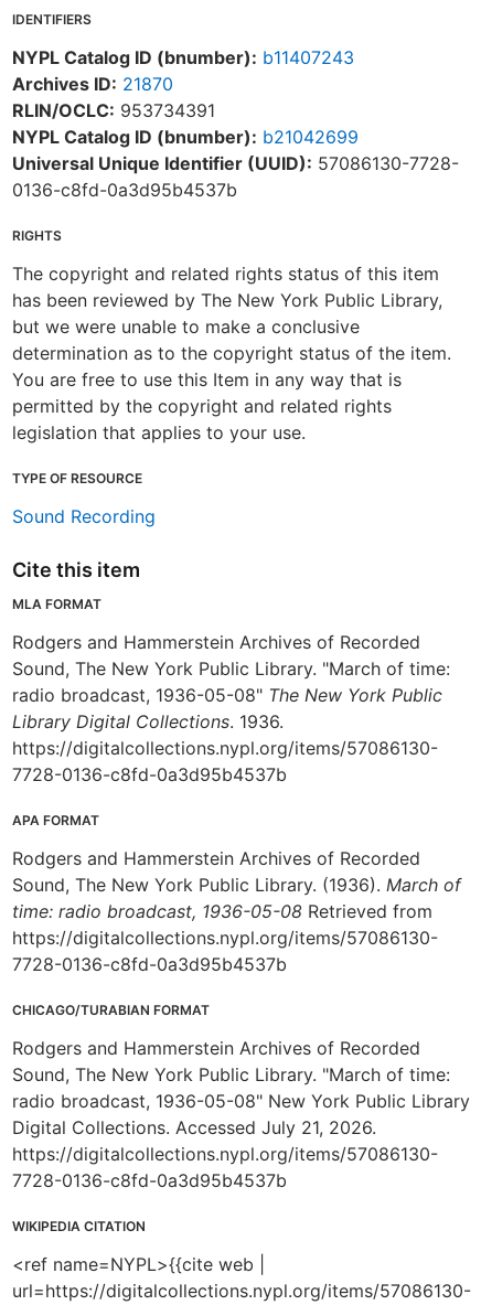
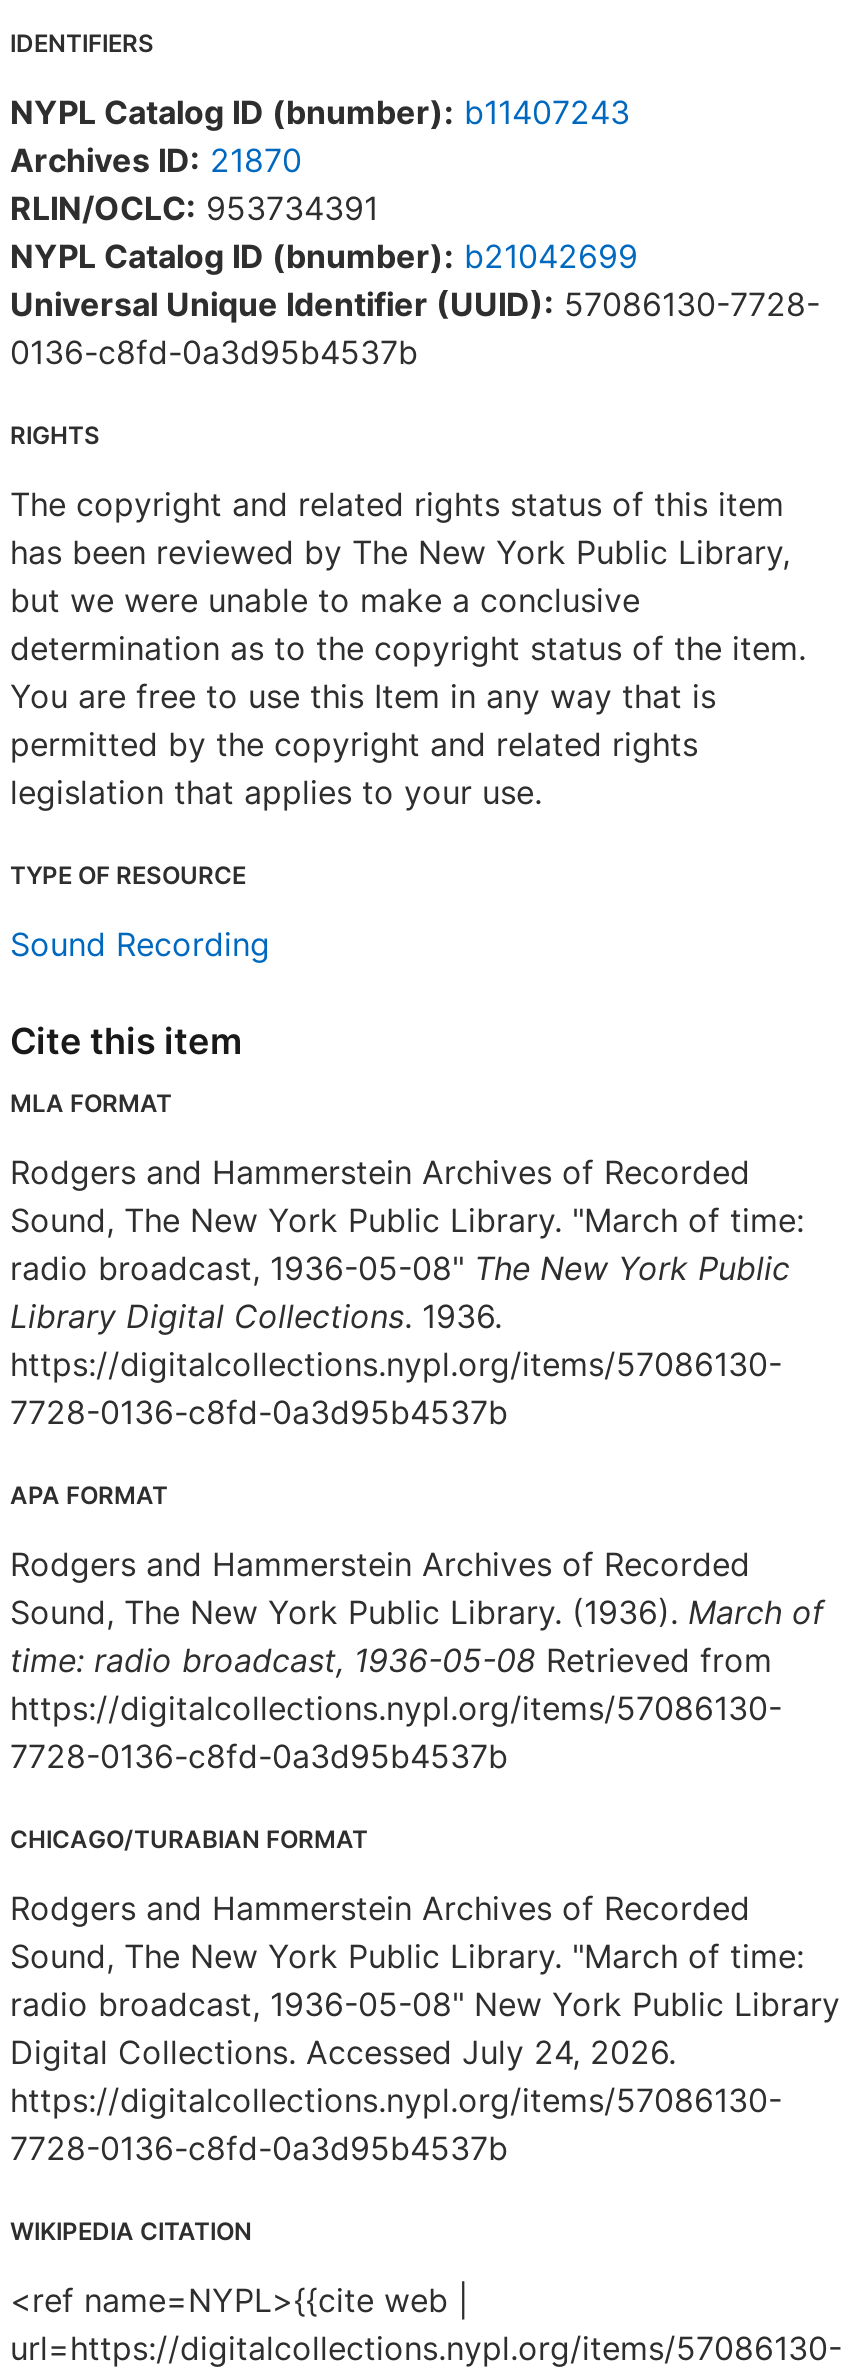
- Digital Collections. Accessed July 21, 2026.
+ Digital Collections. Accessed July 24, 2026.
